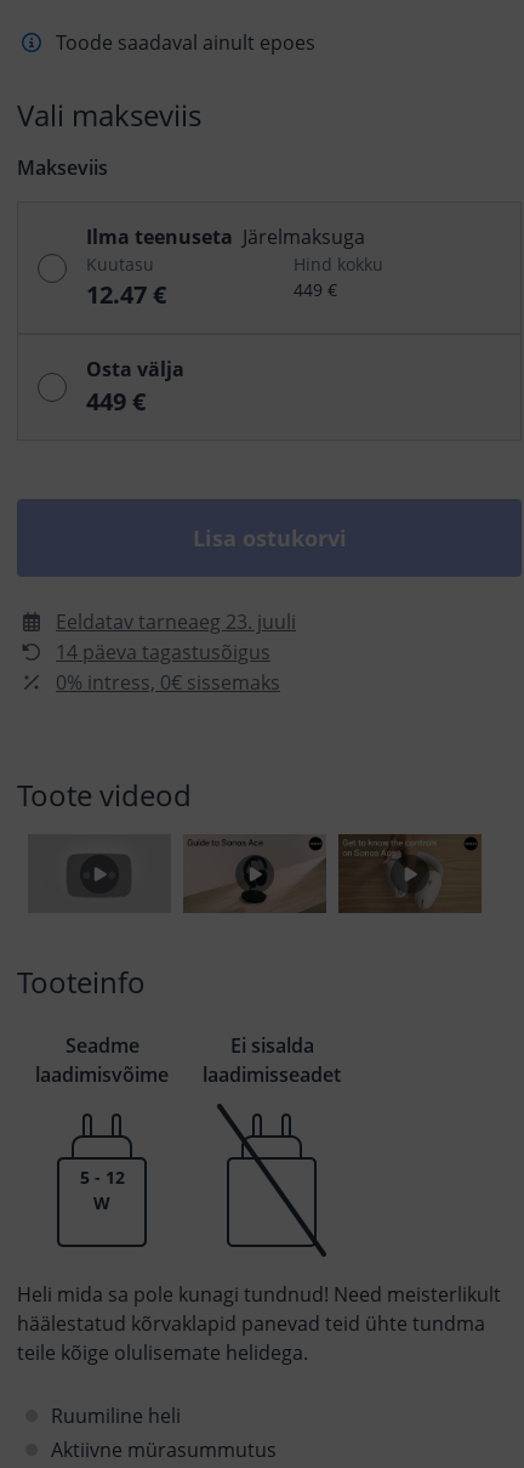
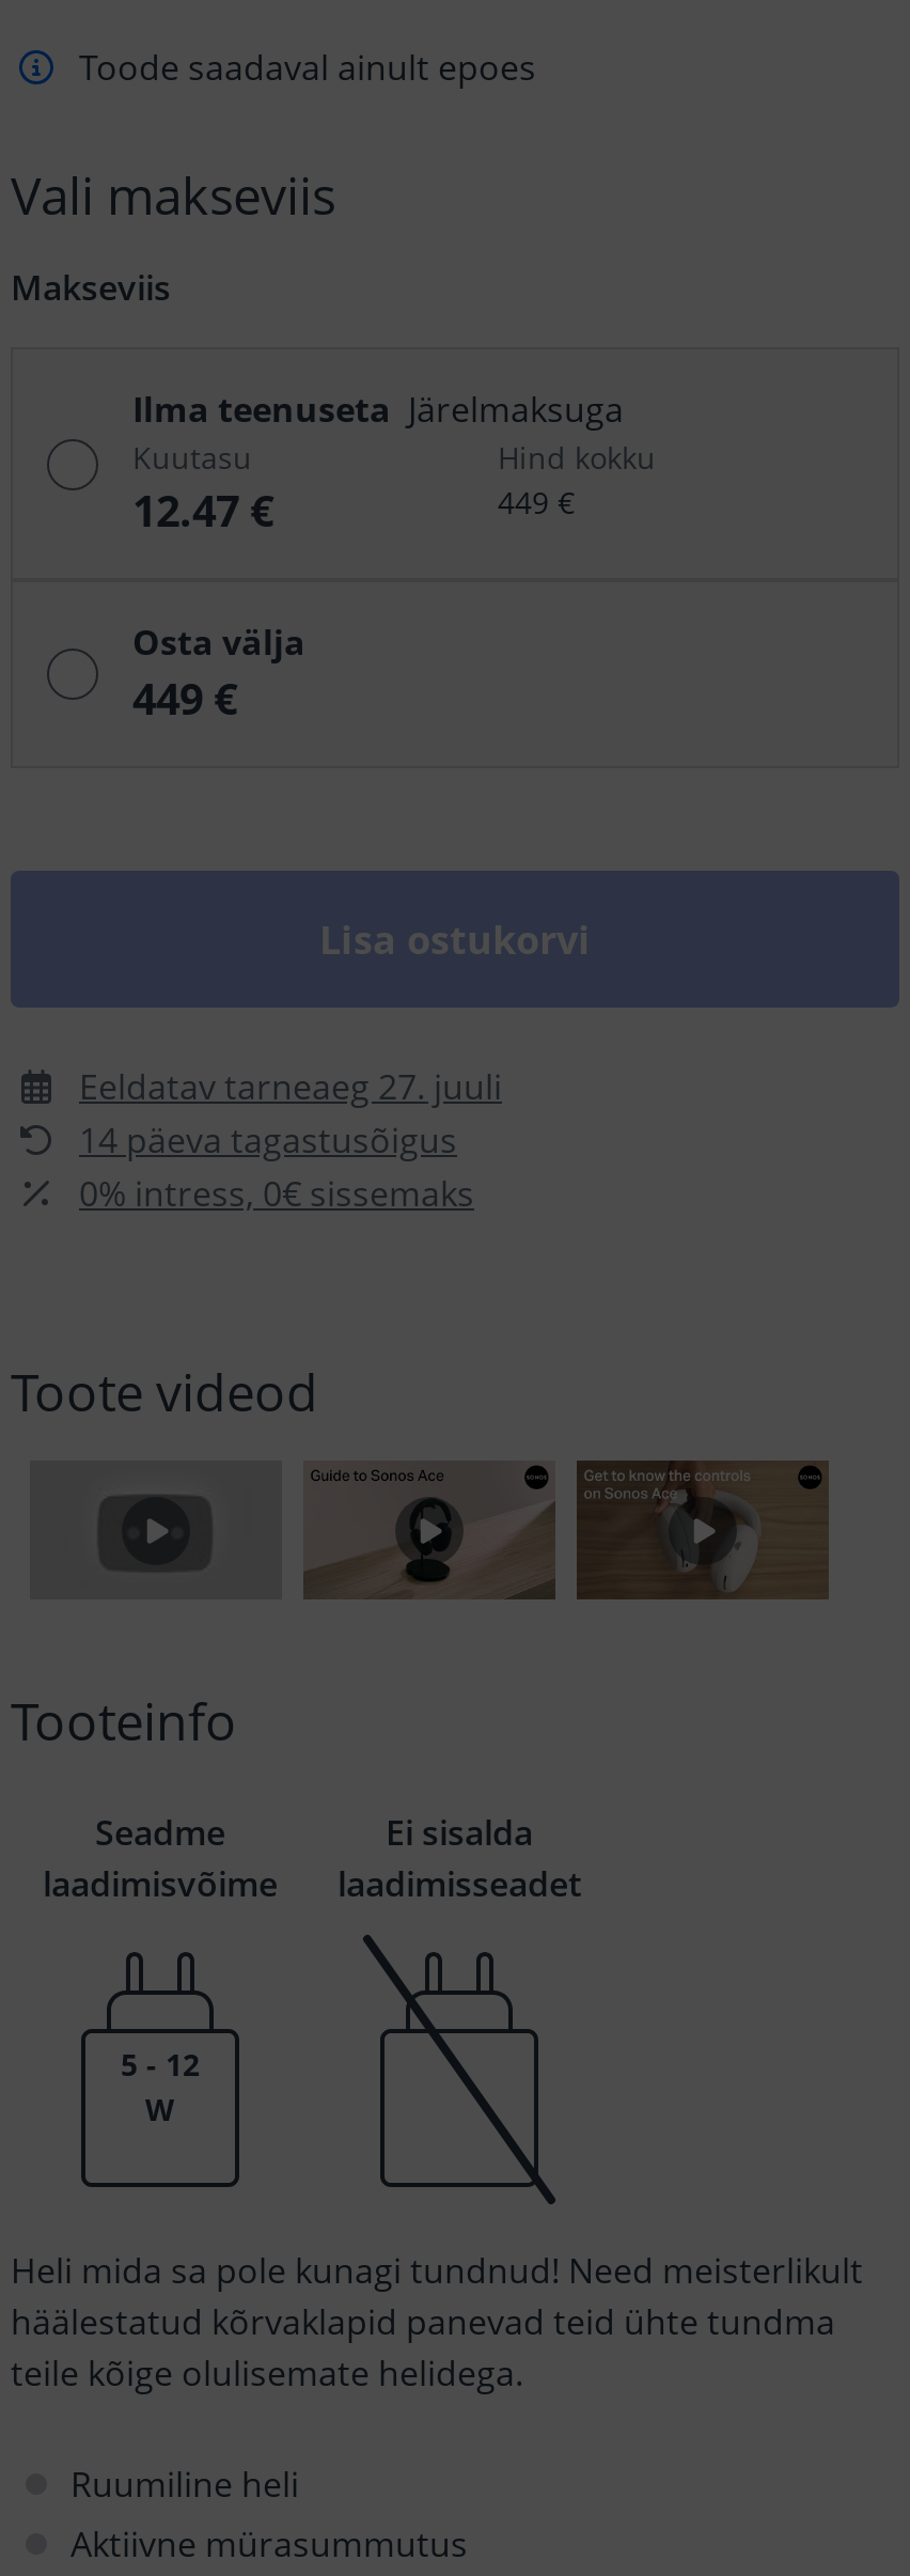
- Eeldatav tarneaeg 23. juuli
+ Eeldatav tarneaeg 27. juuli
